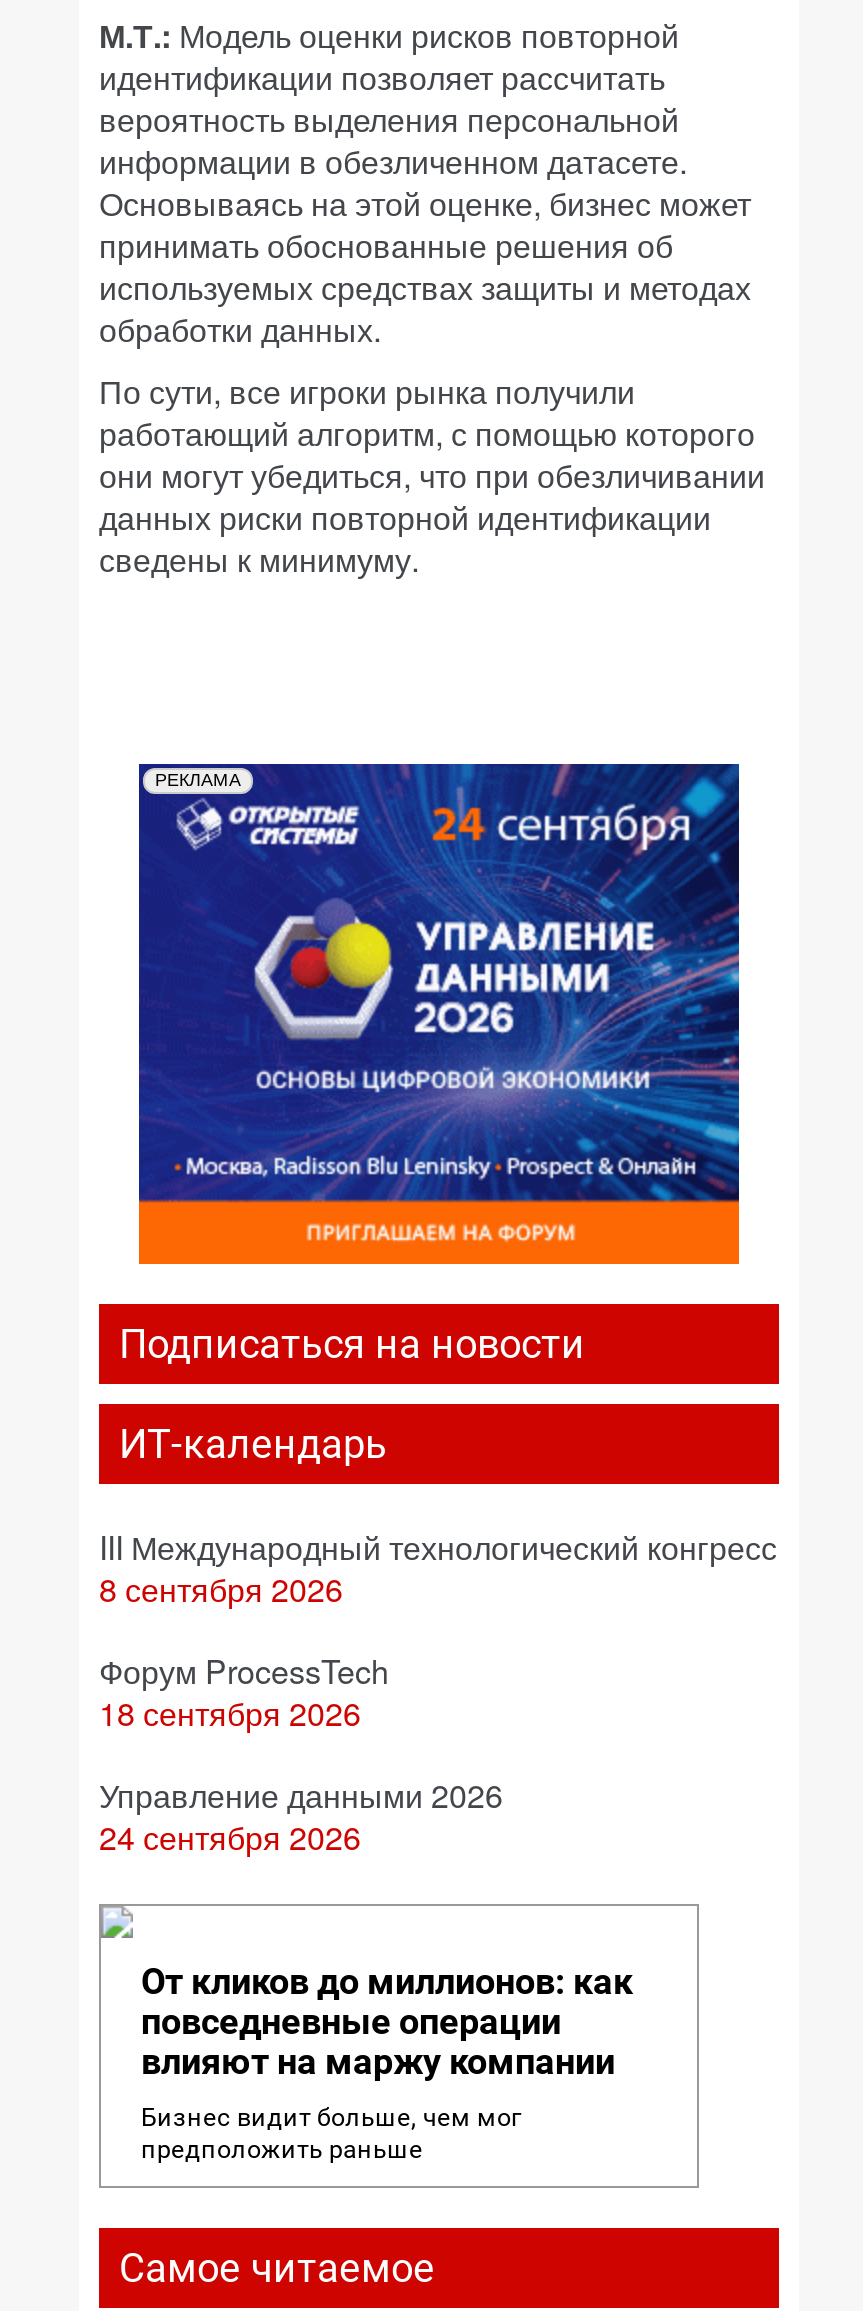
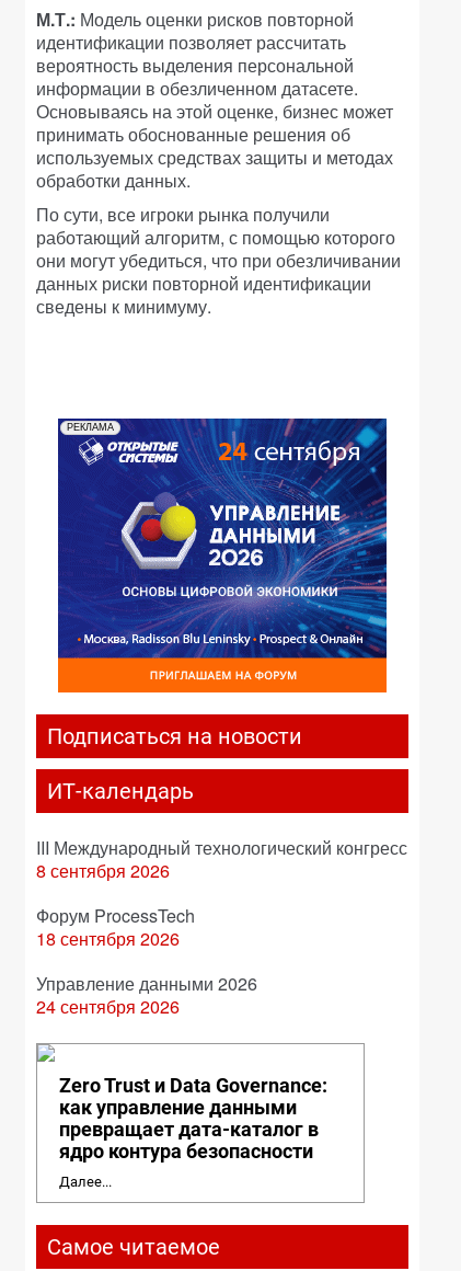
- От кликов до миллионов: как
- повседневные операции
- влияют на маржу компании
+ Zero Trust и Data Governance:
+ как управление данными
+ превращает дата-каталог в
+ ядро контура безопасности

- Бизнес видит больше, чем мог
- предположить раньше
+ Далее...
